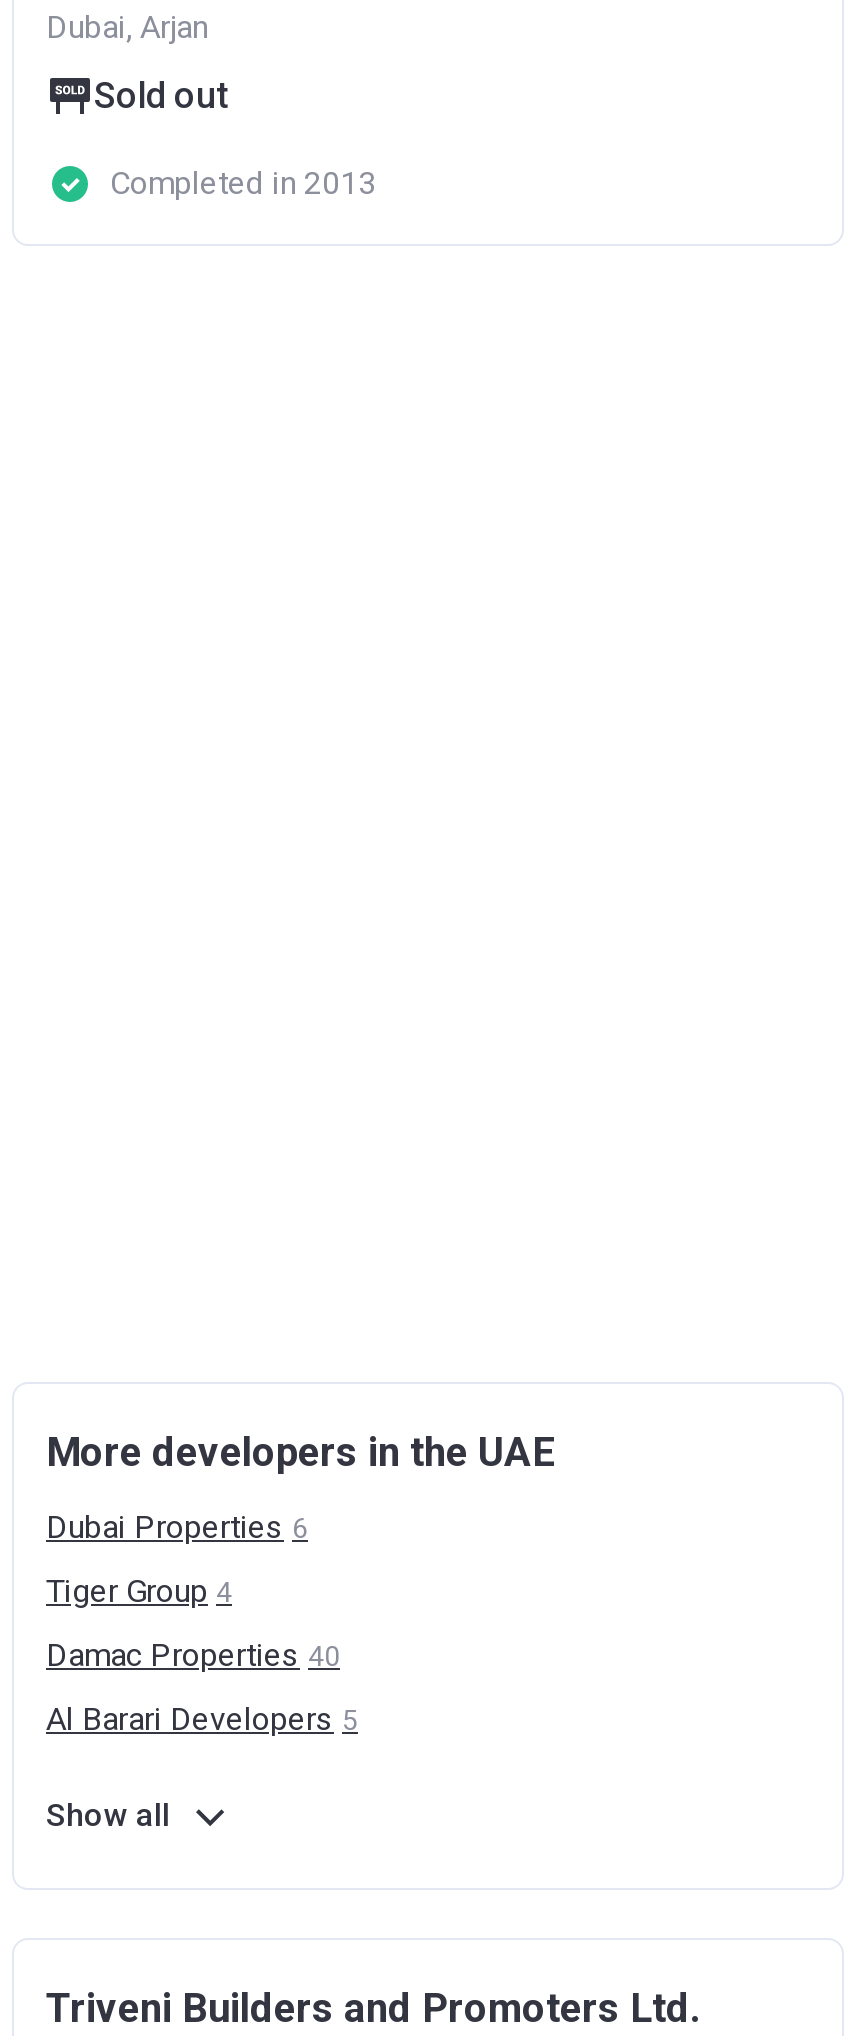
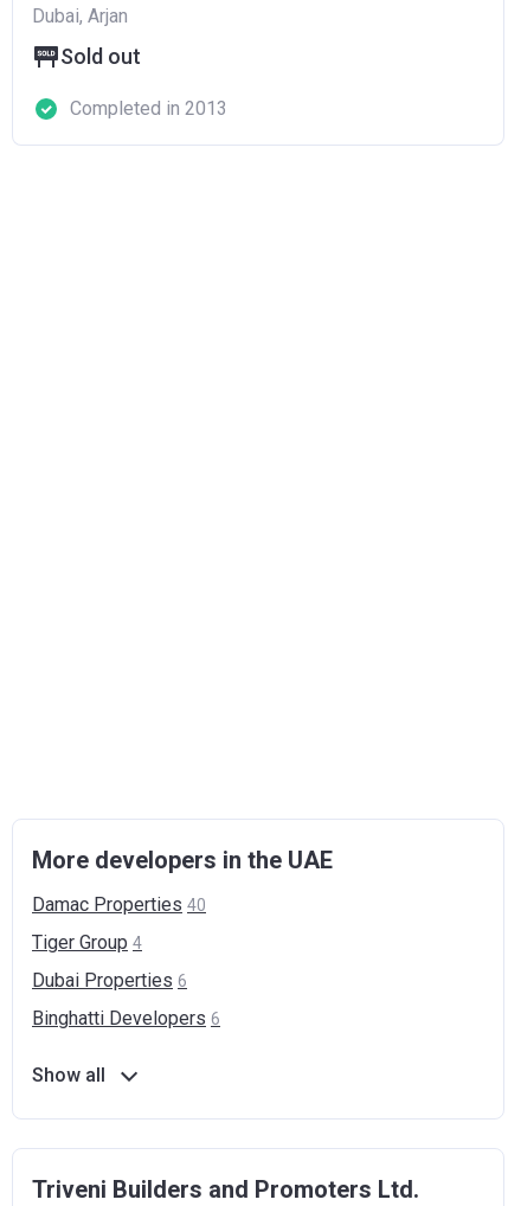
moved down: Tiger Group 4 | Dubai Properties 6

moved up: Damac Properties 40

- Al Barari Developers 5
+ Binghatti Developers 6
